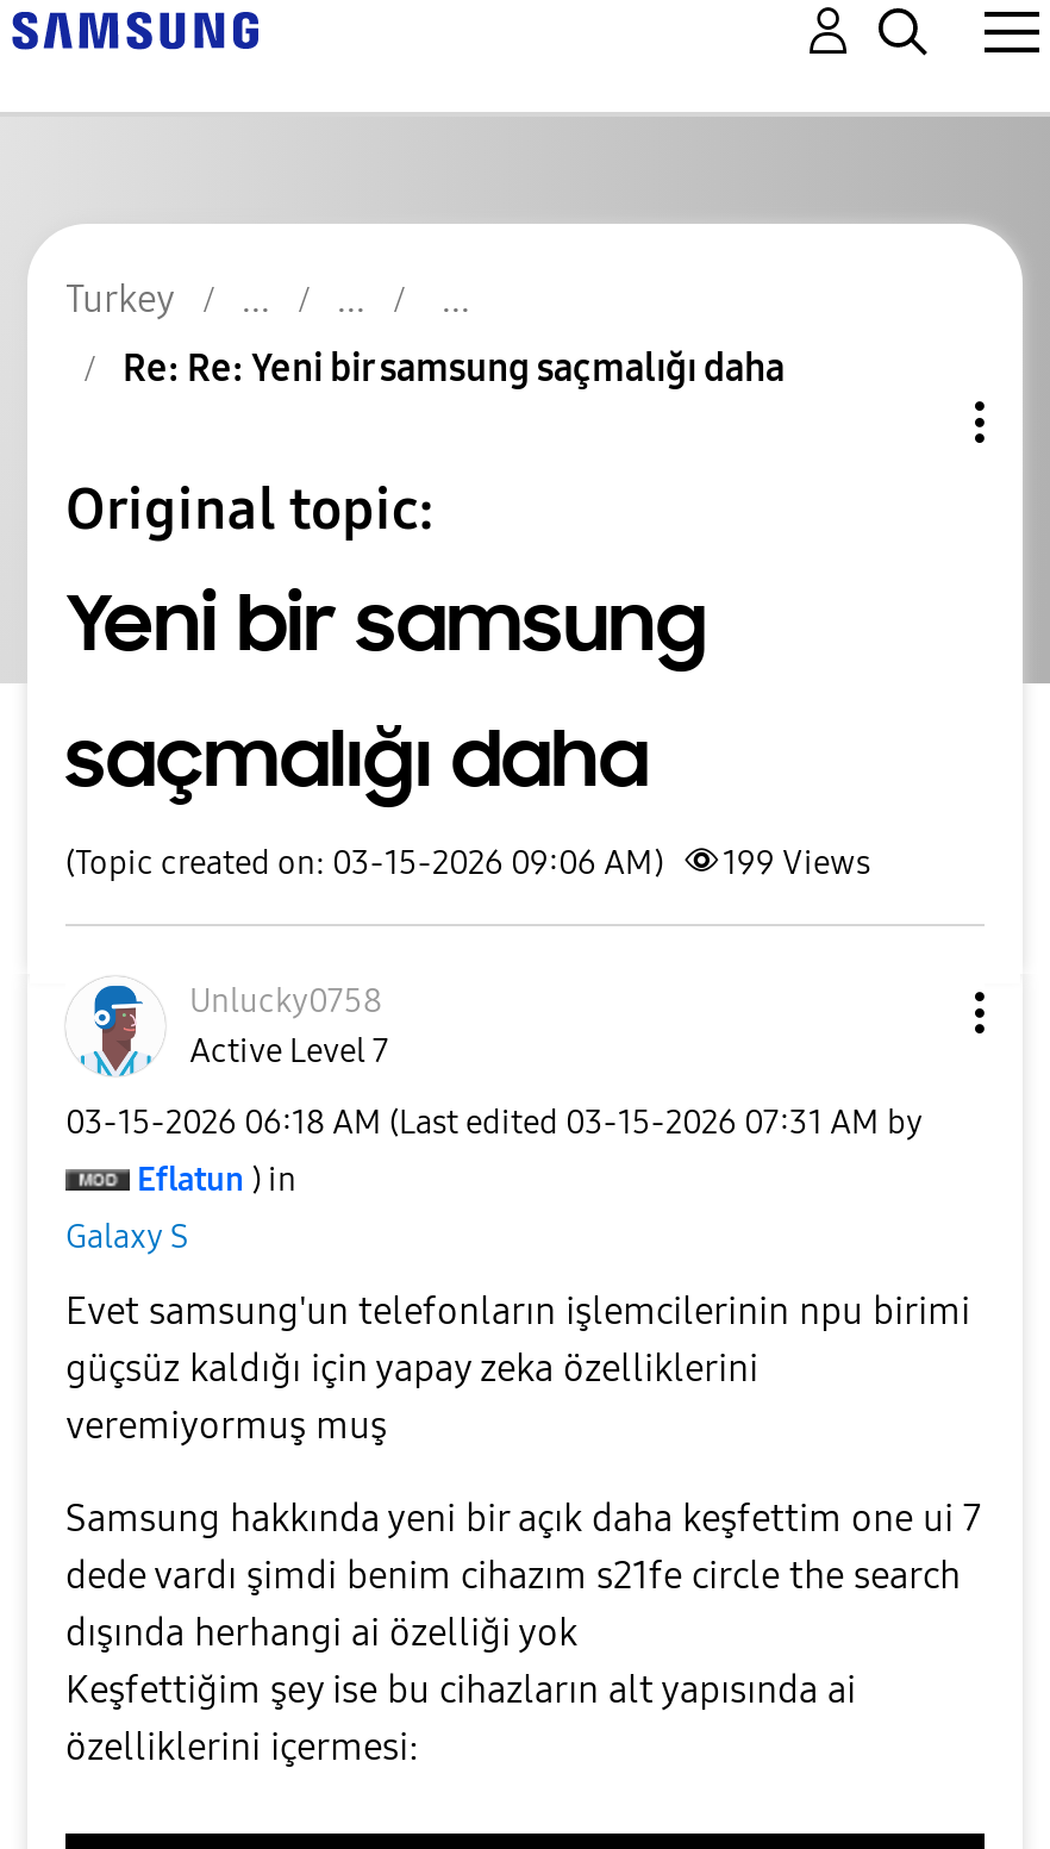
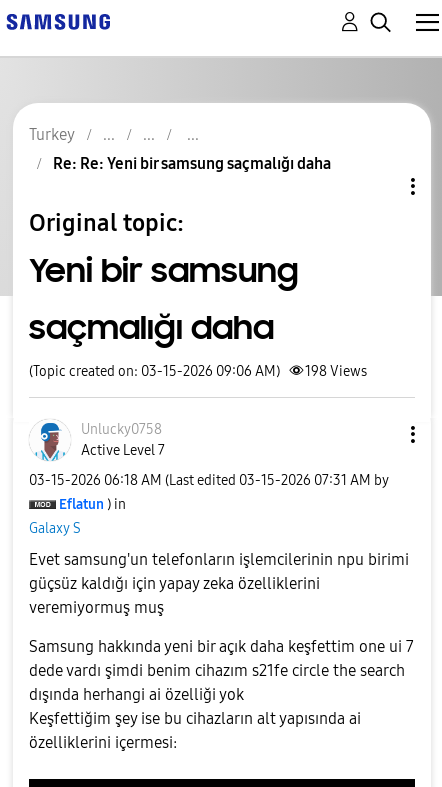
- (Topic created on: 03-15-2026 09:06 AM) 199 Views
+ (Topic created on: 03-15-2026 09:06 AM) 198 Views
